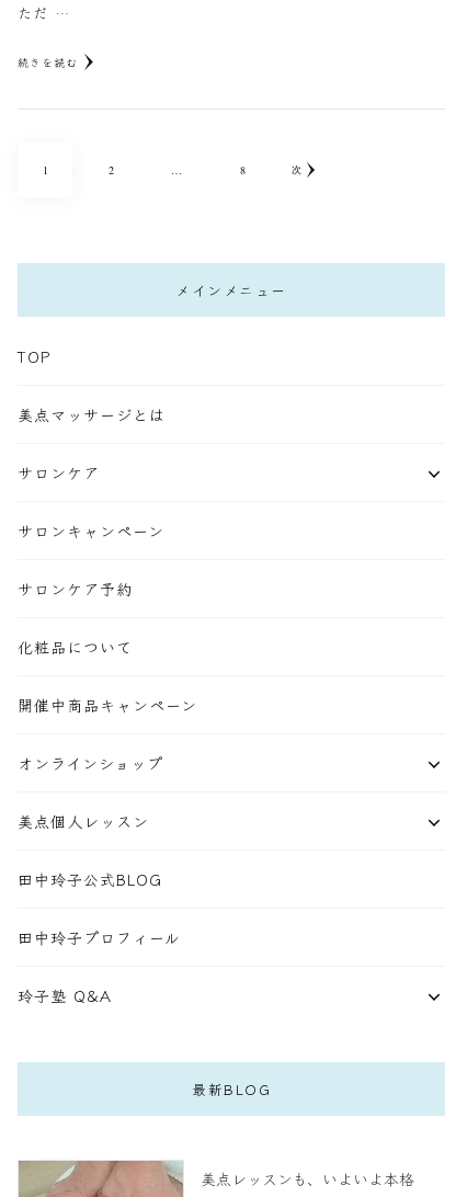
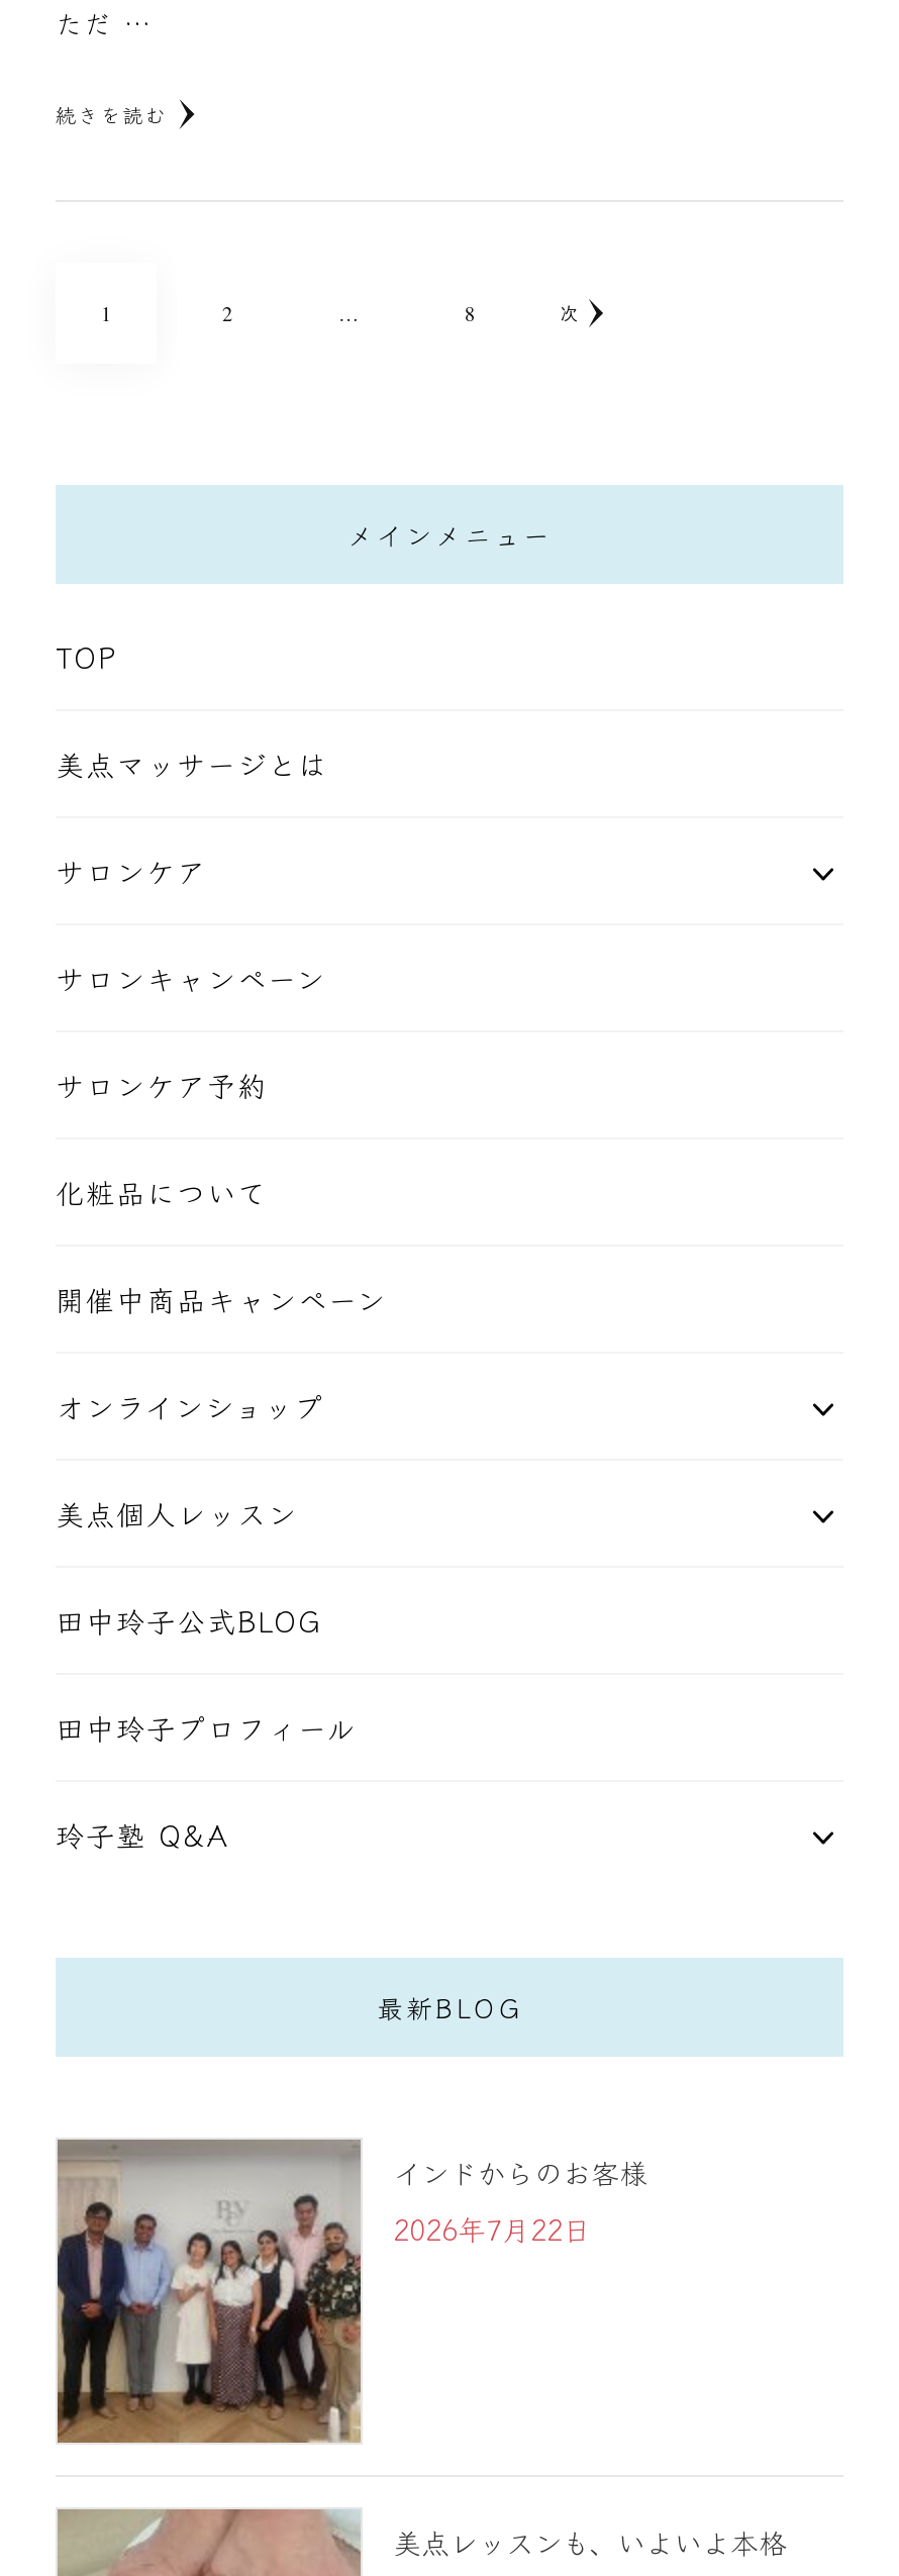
+ [image]
+ インドからのお客様
+ 2026年7月22日
